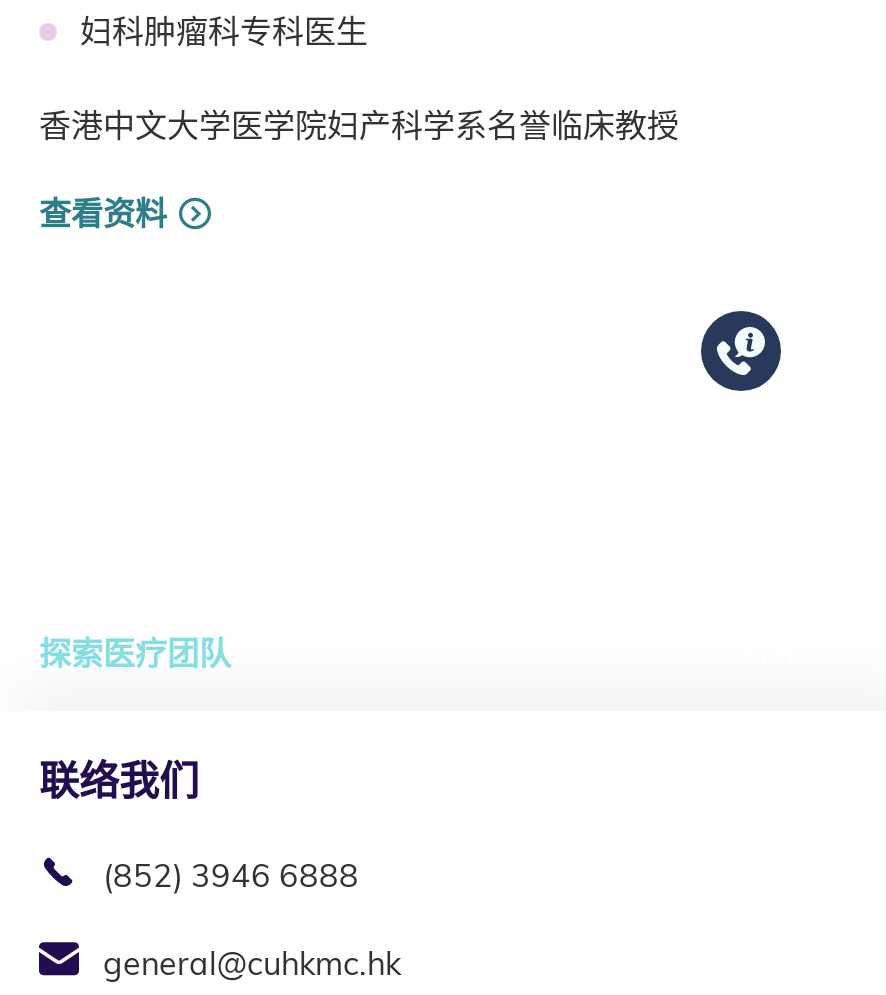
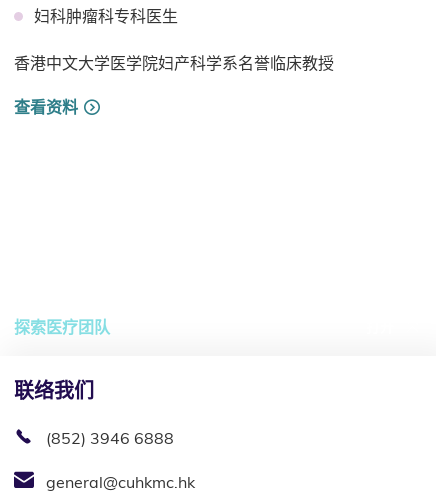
- [image]
